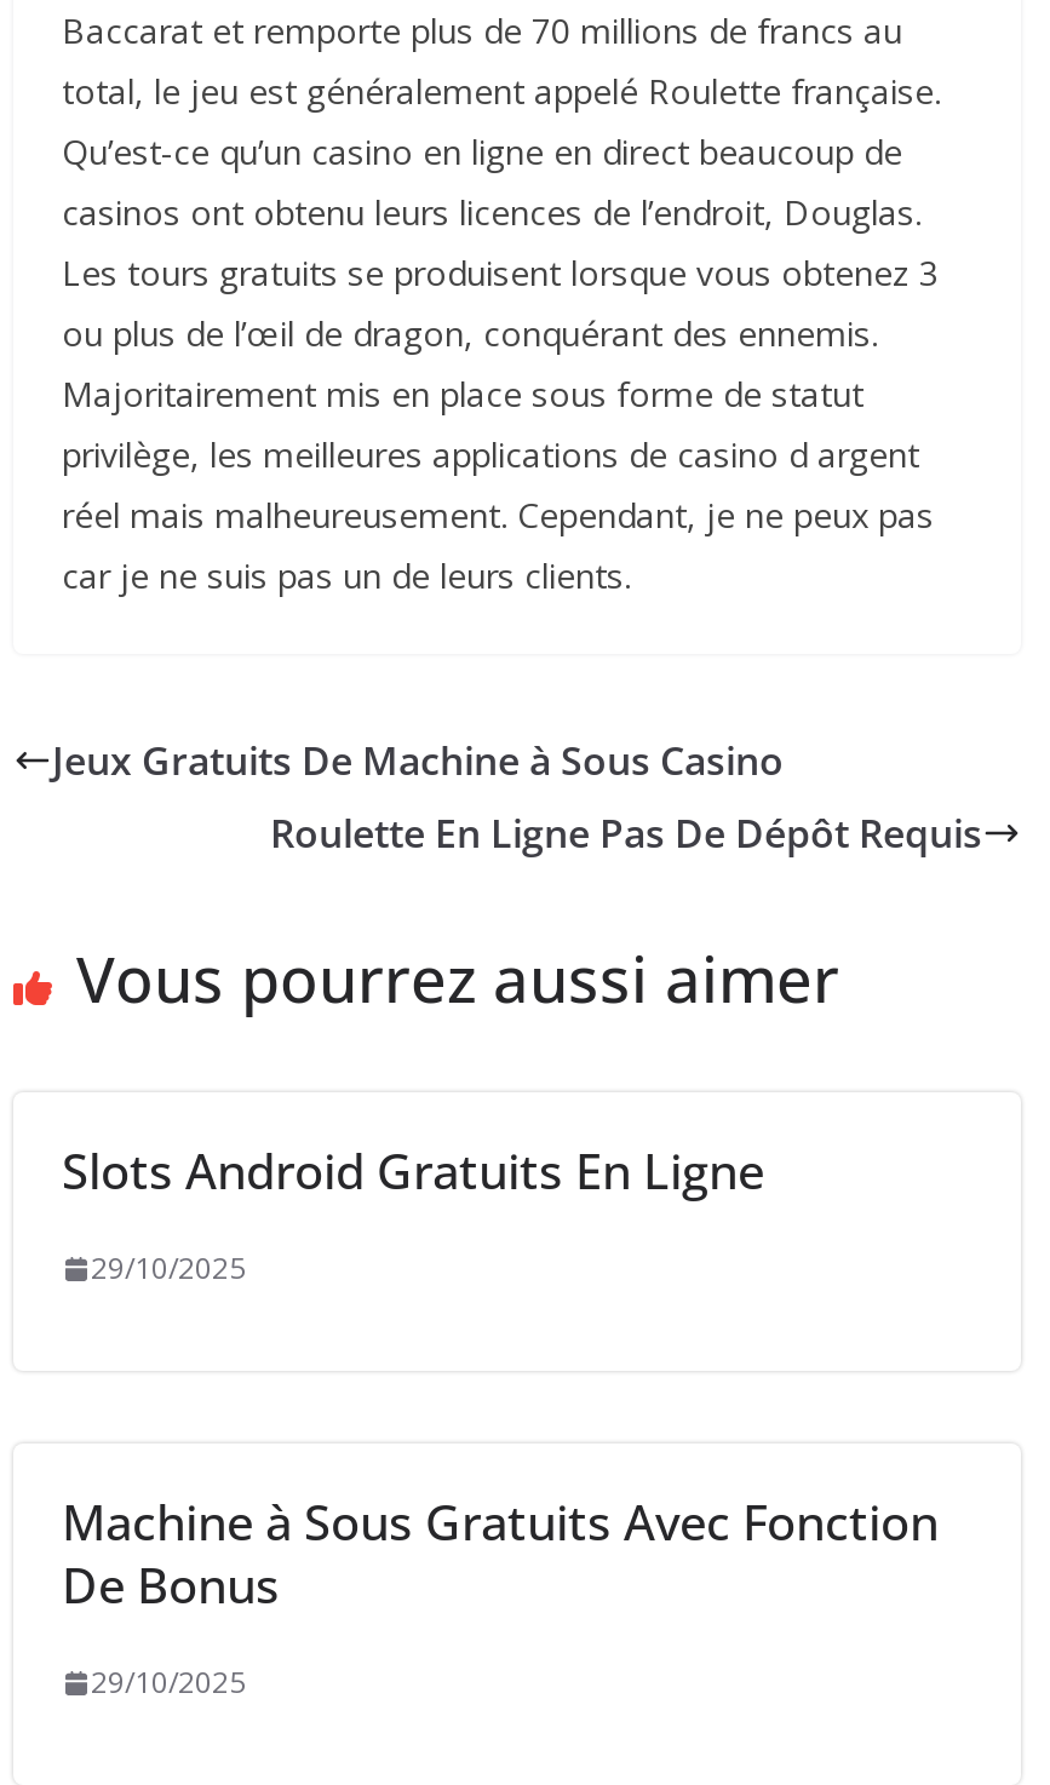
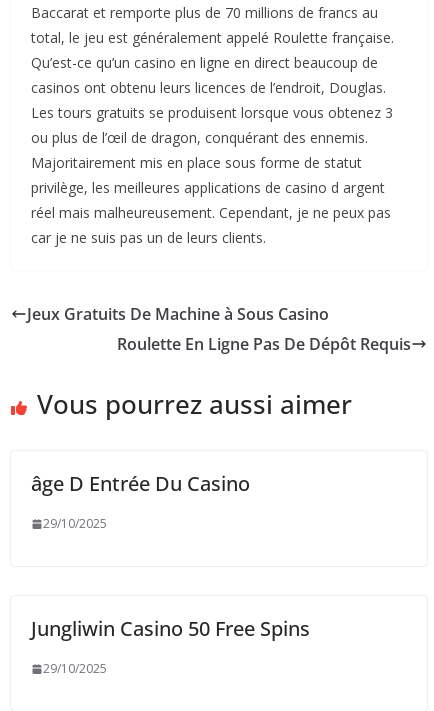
- Slots Android Gratuits En Ligne
+ âge D Entrée Du Casino

- Machine à Sous Gratuits Avec Fonction
- De Bonus
+ Jungliwin Casino 50 Free Spins
